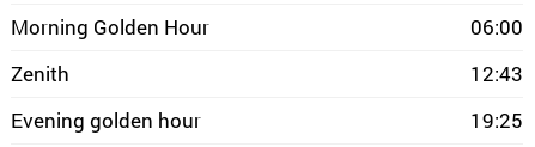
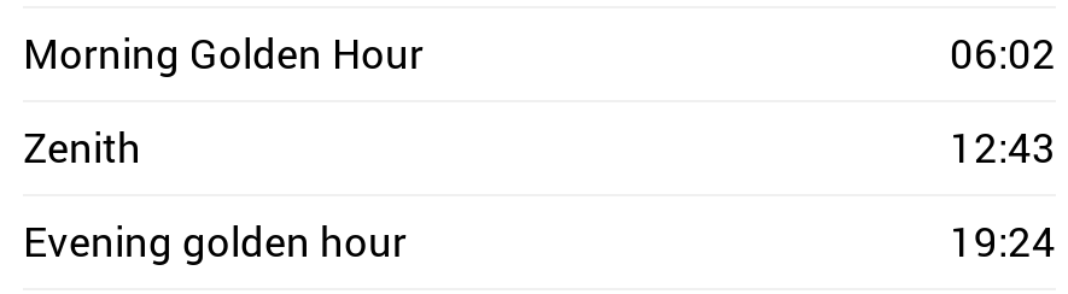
- 06:00
+ 06:02

- 19:25
+ 19:24
